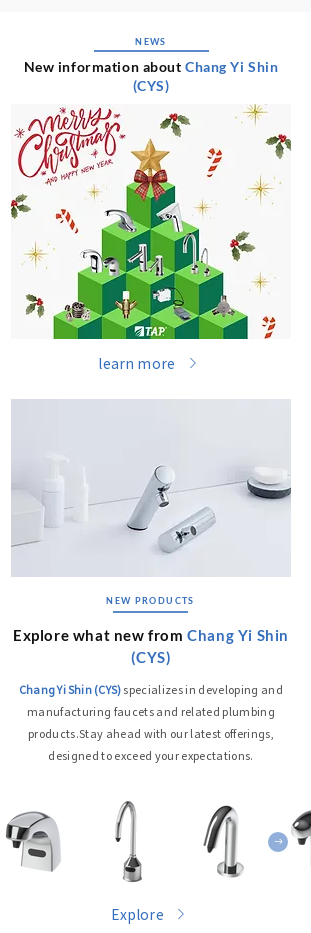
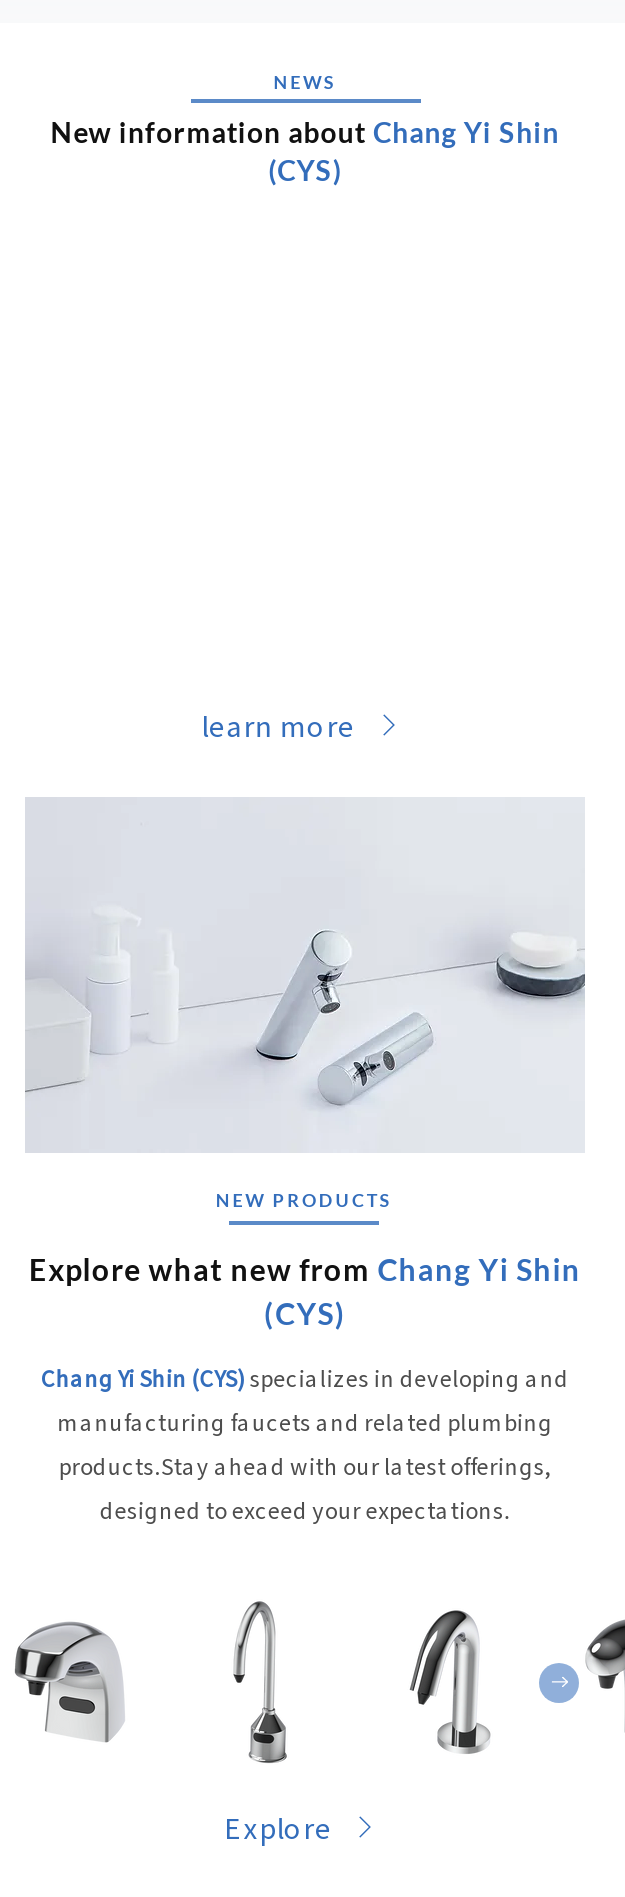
- [image]
